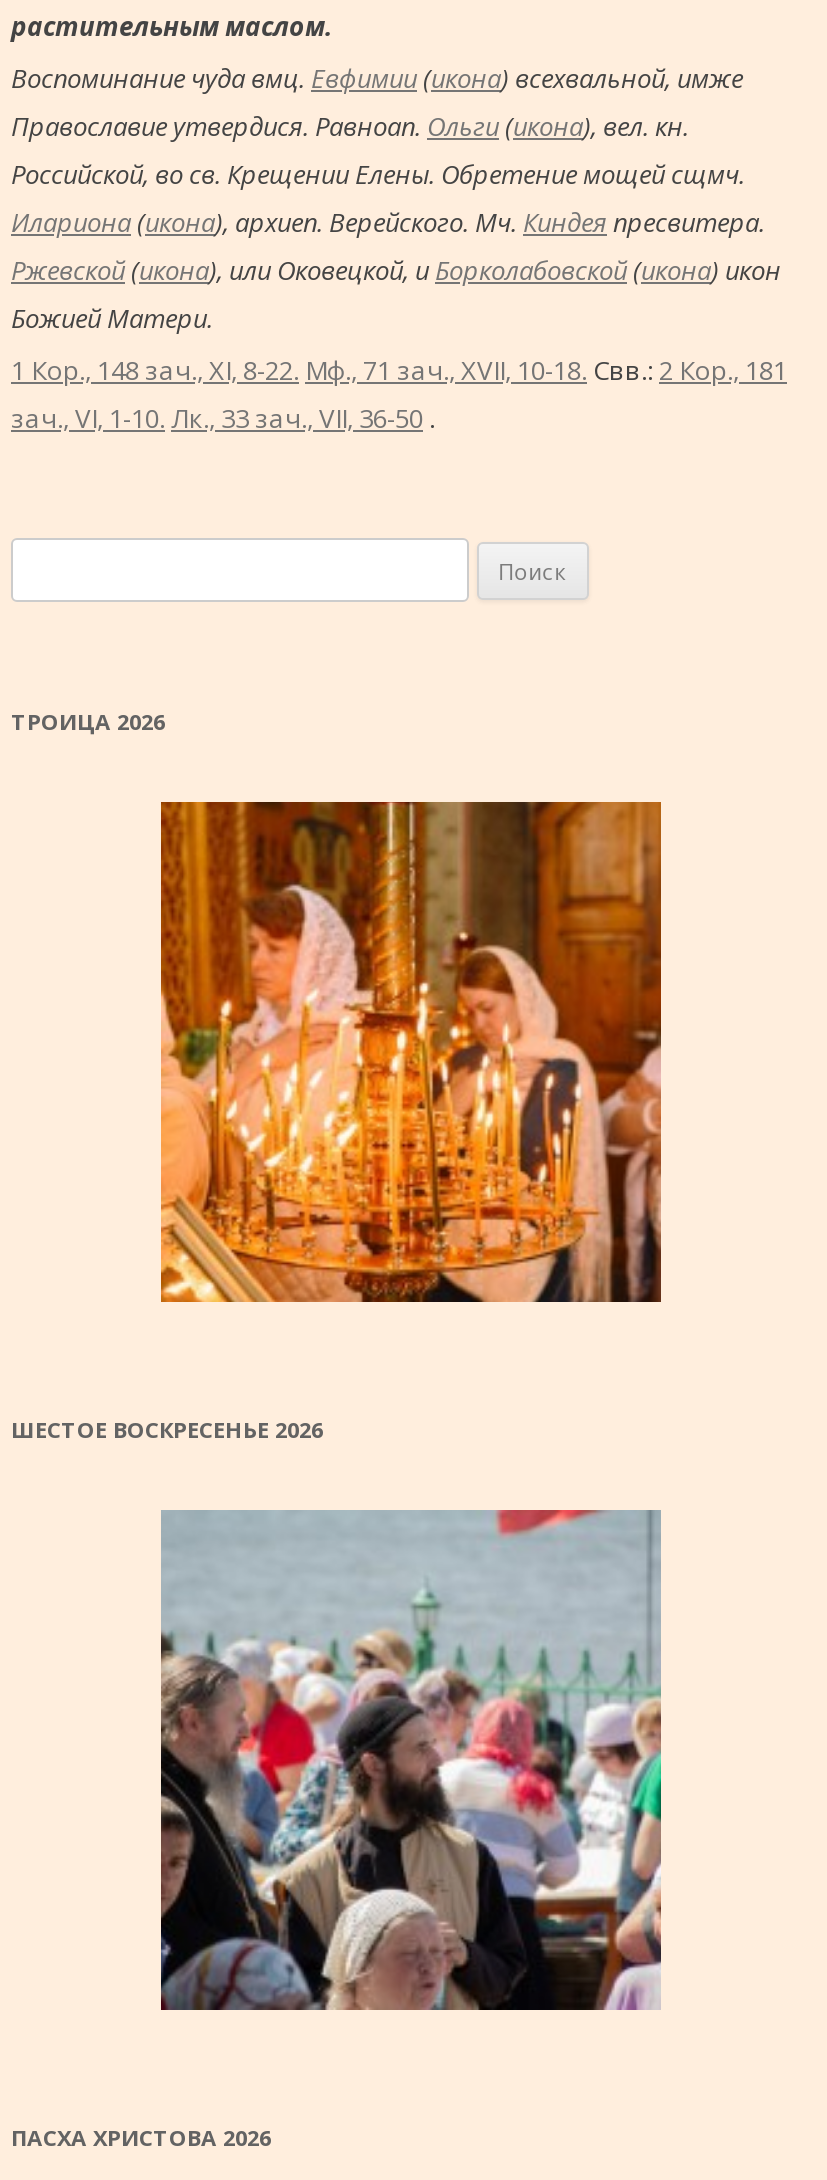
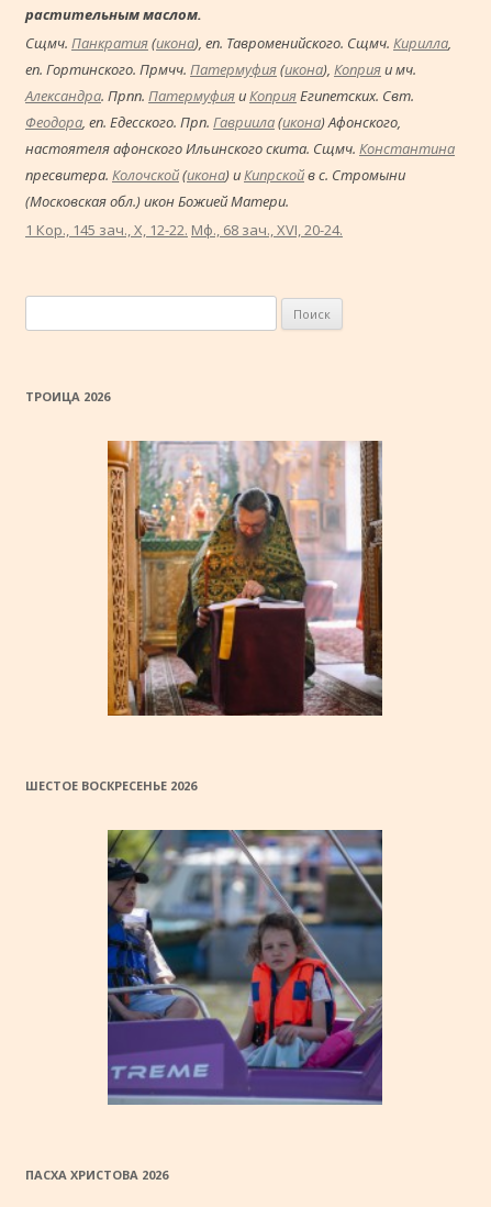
- Воспоминание чуда вмц. Евфимии (икона) всехвальной, имже
- Православие утвердися. Равноап. Ольги (икона), вел. кн.
- Российской, во св. Крещении Елены. Обретение мощей сщмч.
- Илариона (икона), архиеп. Верейского. Мч. Киндея пресвитера.
- Ржевской (икона), или Оковецкой, и Борколабовской (икона) икон
- Божией Матери.
- 1 Кор., 148 зач., XI, 8-22. Мф., 71 зач., XVII, 10-18. Свв.: 2 Кор., 181
- зач., VI, 1-10. Лк., 33 зач., VII, 36-50 .
+ Сщмч. Панкратия (икона), еп. Тавроменийского. Сщмч. Кирилла,
+ еп. Гортинского. Прмчч. Патермуфия (икона), Коприя и мч.
+ Александра. Прпп. Патермуфия и Коприя Египетских. Свт.
+ Феодора, еп. Едесского. Прп. Гавриила(икона) Афонского,
+ настоятеля афонского Ильинского скита. Сщмч. Константина
+ пресвитера. Колочской(икона) и Кипрской в с. Стромыни
+ (Московская обл.) икон Божией Матери.
+ 1 Кор., 145 зач., X, 12-22. Мф., 68 зач., XVI, 20-24.

- [image]
+ [image]

- [image]
+ [image]
